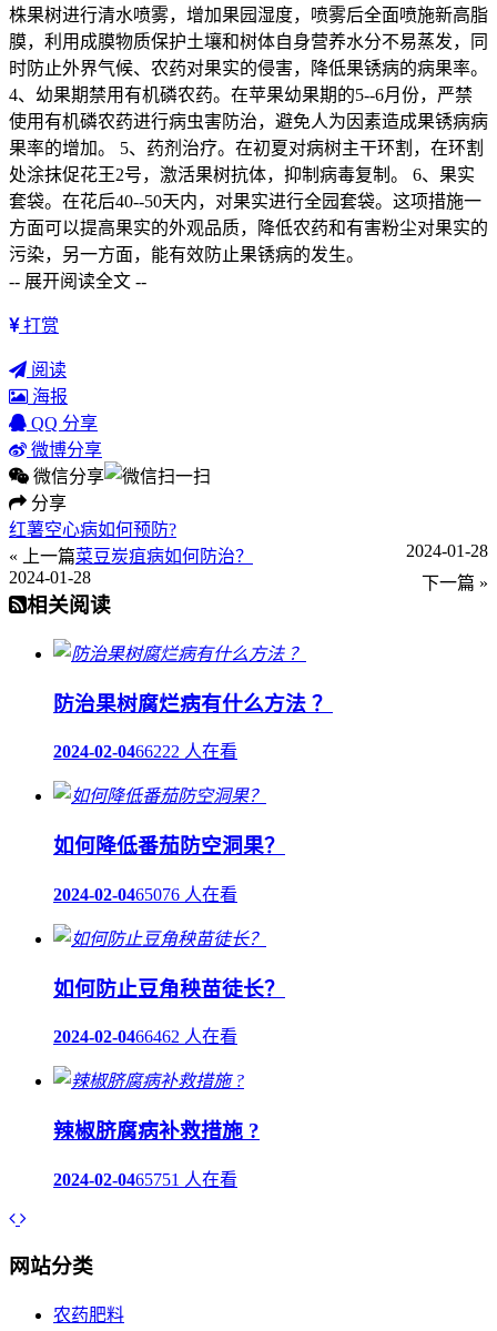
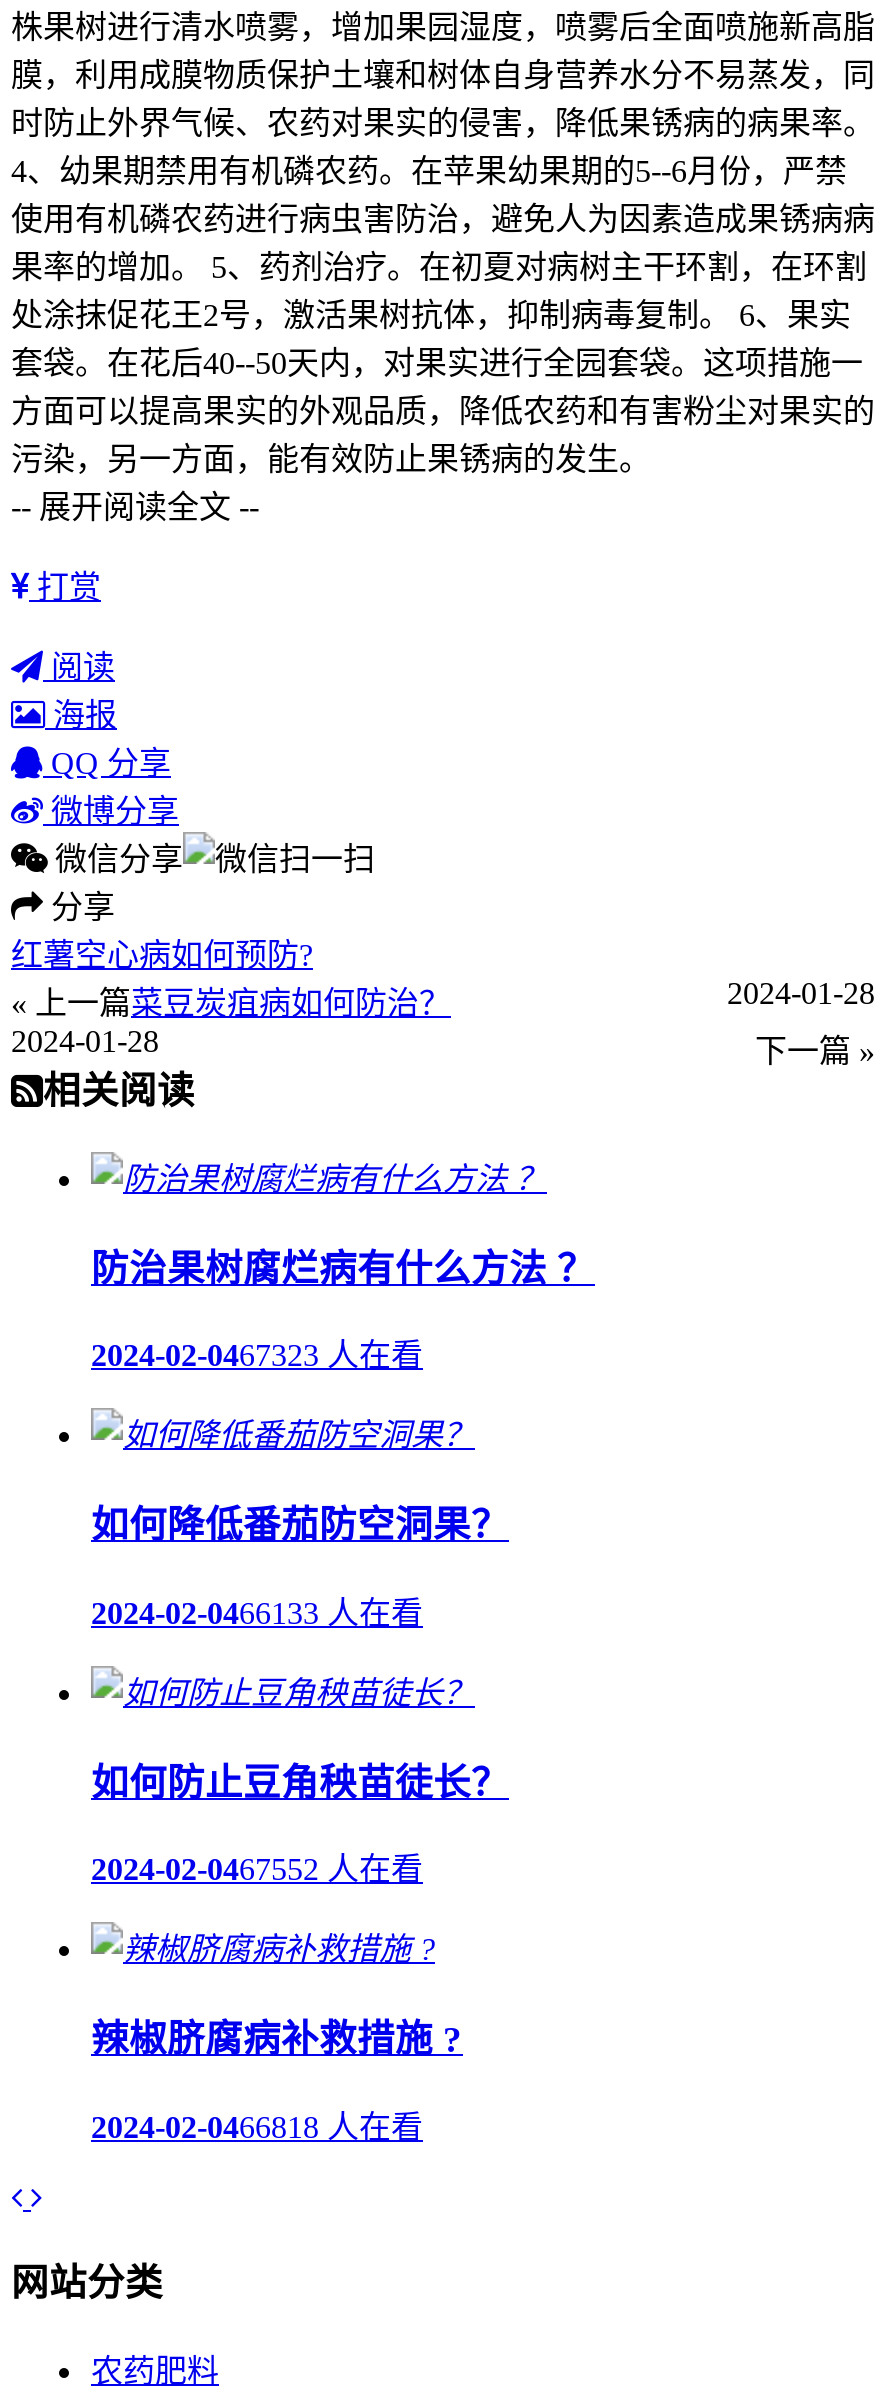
- 2024-02-0466222 人在看
+ 2024-02-0467323 人在看

- 2024-02-0465076 人在看
+ 2024-02-0466133 人在看

- 2024-02-0466462 人在看
+ 2024-02-0467552 人在看

- 2024-02-0465751 人在看
+ 2024-02-0466818 人在看
